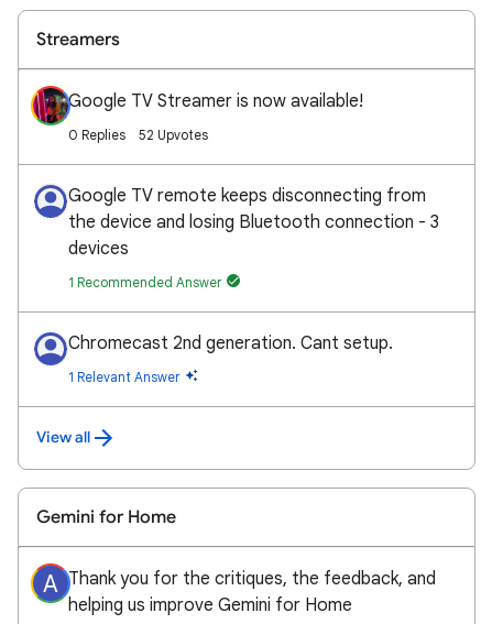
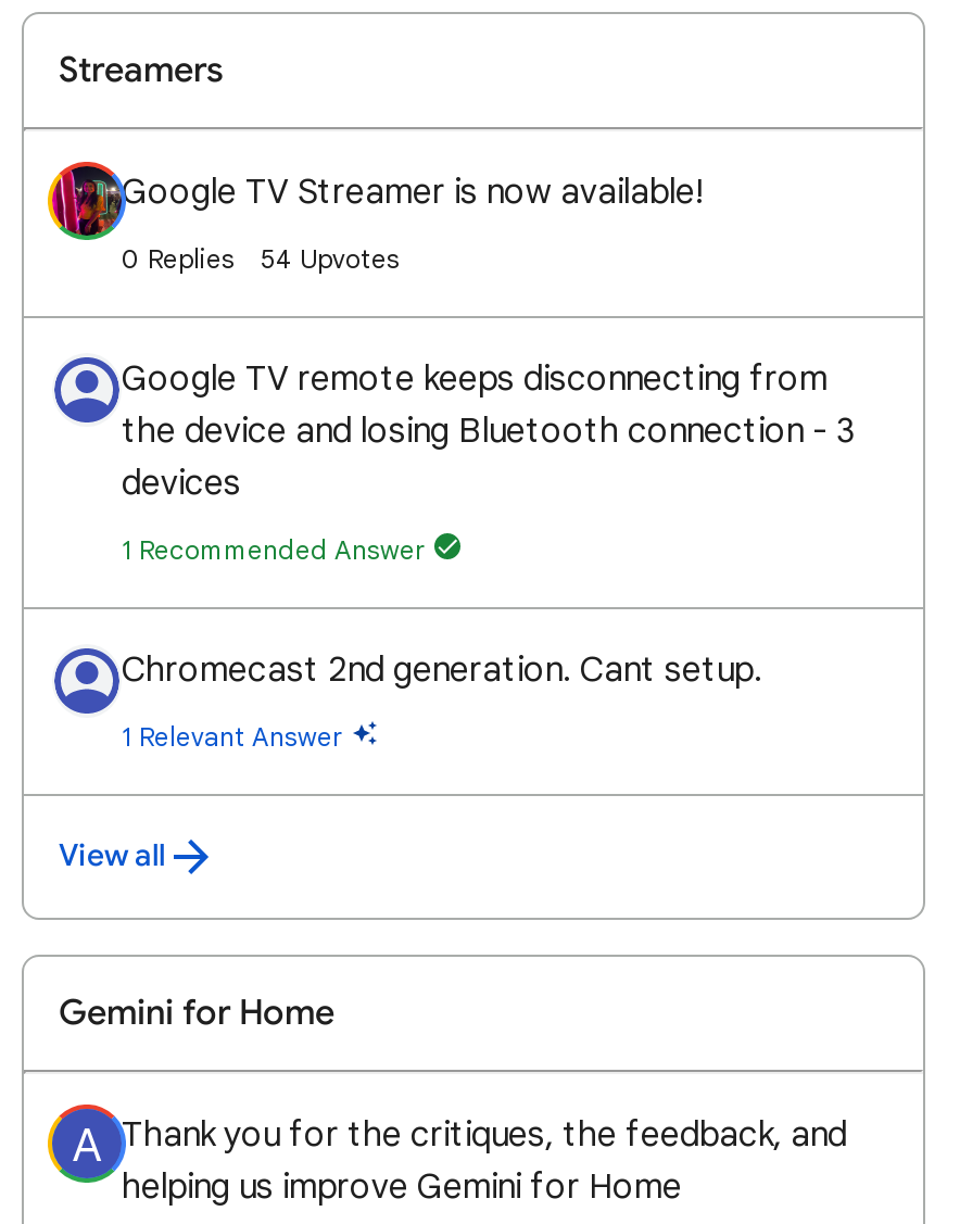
- 52 Upvotes
+ 54 Upvotes
